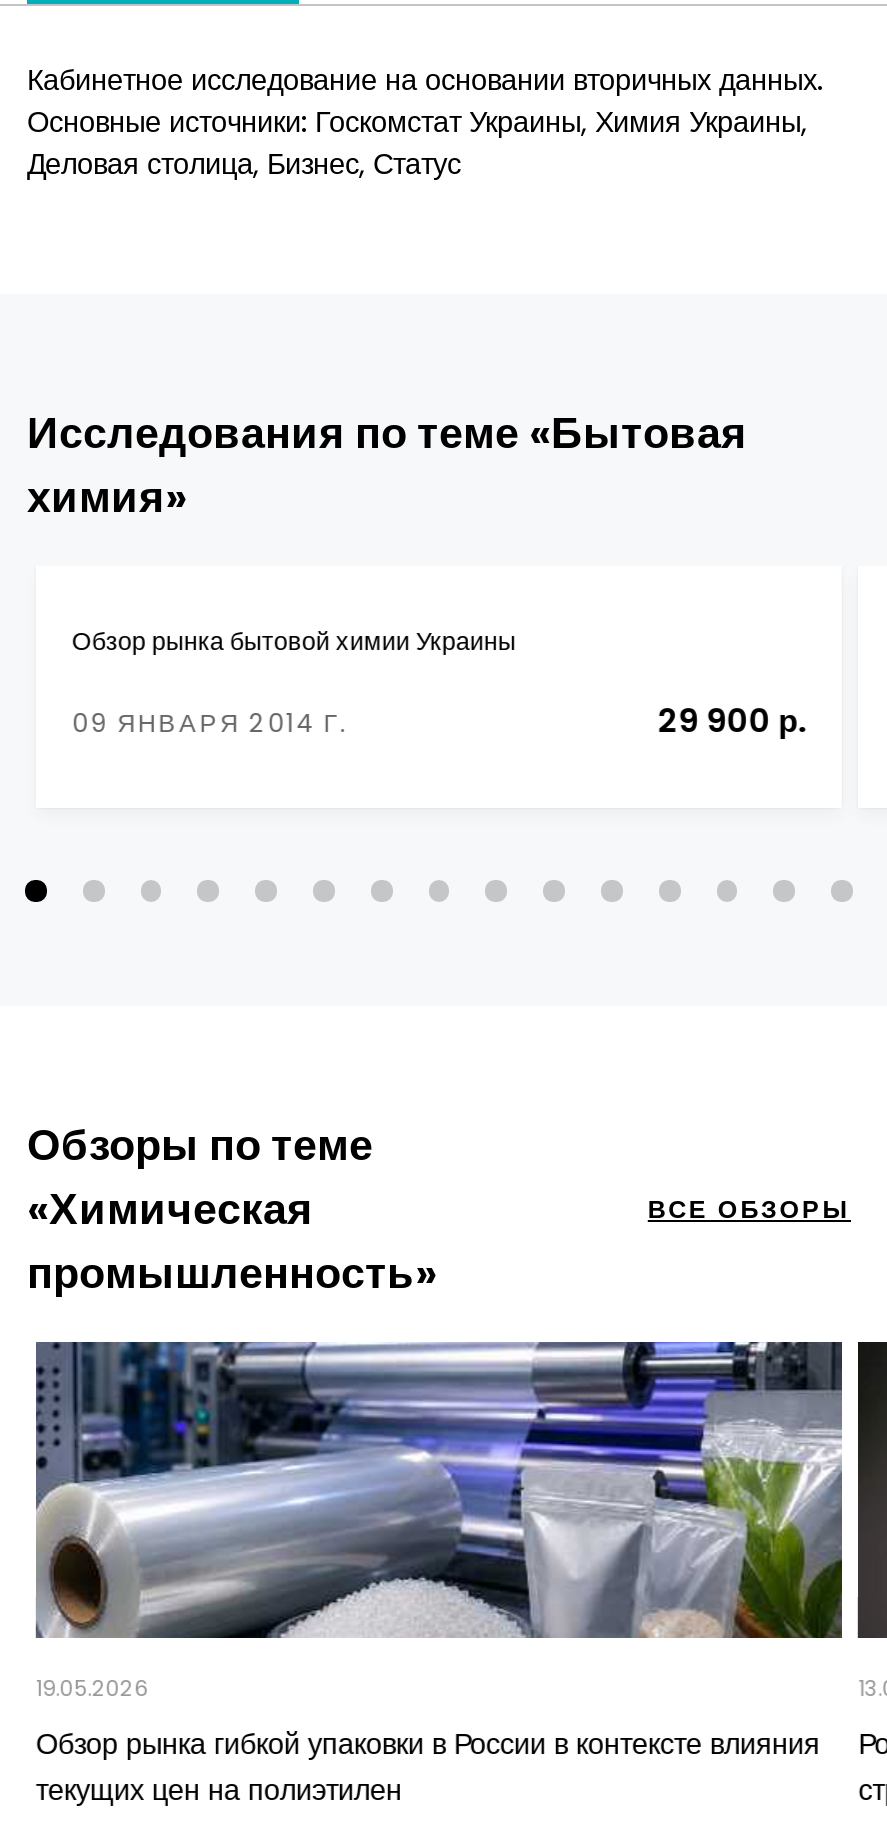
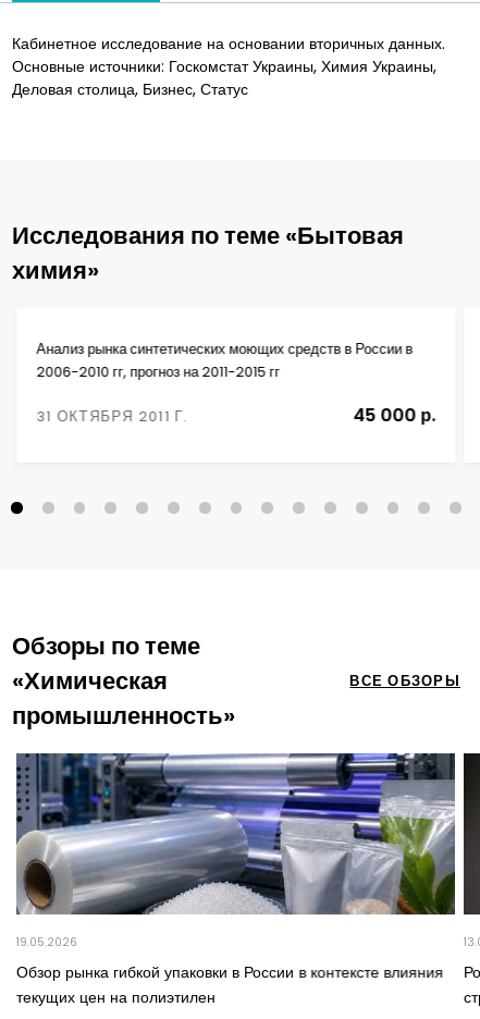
- Обзор рынка бытовой химии Украины
+ Анализ рынка синтетических моющих средств в России в
+ 2006-2010 гг, прогноз на 2011-2015 гг

- 09 ЯНВАРЯ 2014 Г.
- 29 900 р.
+ 31 ОКТЯБРЯ 2011 Г.
+ 45 000 р.
